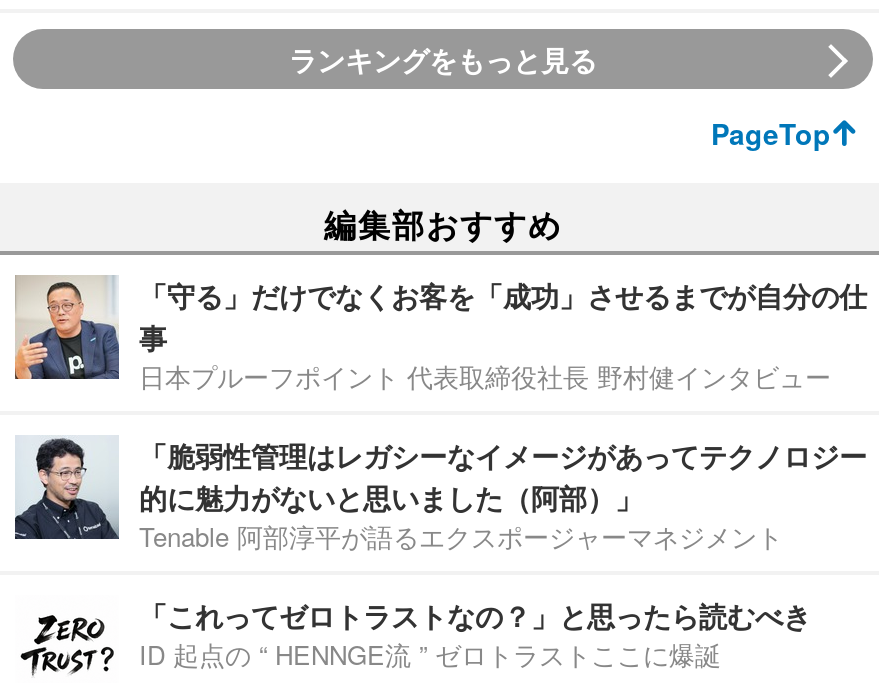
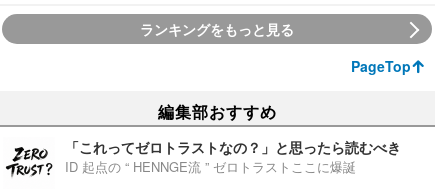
- [image]
- 「守る」だけでなくお客を「成功」させるまでが自分の仕
- 事
- 日本プルーフポイント 代表取締役社長 野村健インタビュー
- 「脆弱性管理はレガシーなイメージがあってテクノロジー
- 的に魅力がないと思いました（阿部）」
- Tenable 阿部淳平が語るエクスポージャーマネジメント

- [image]
